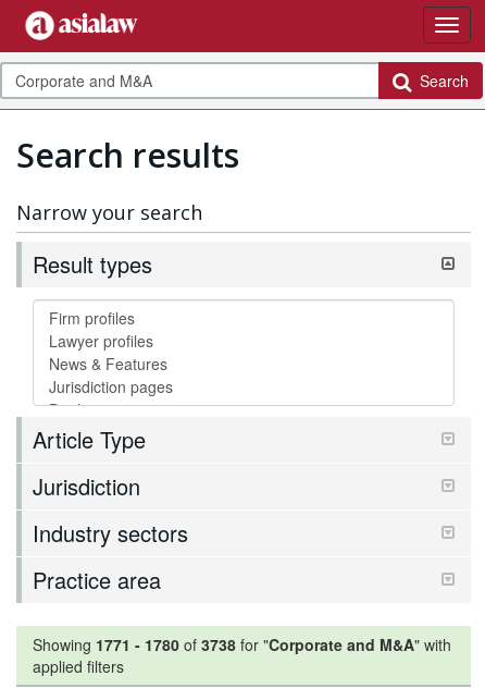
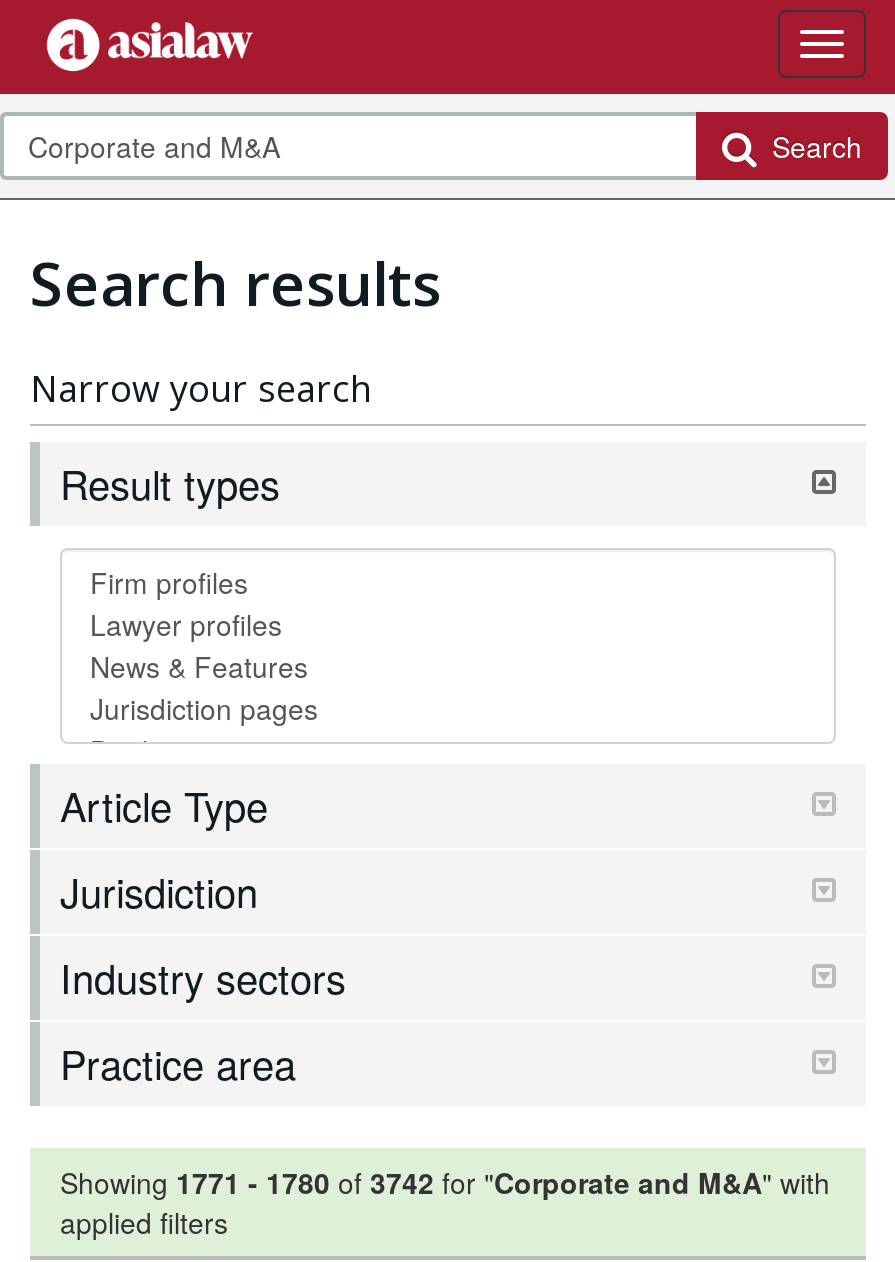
- Showing 1771 - 1780 of 3738 for " Corporate and M&A " with
+ Showing 1771 - 1780 of 3742 for " Corporate and M&A " with
